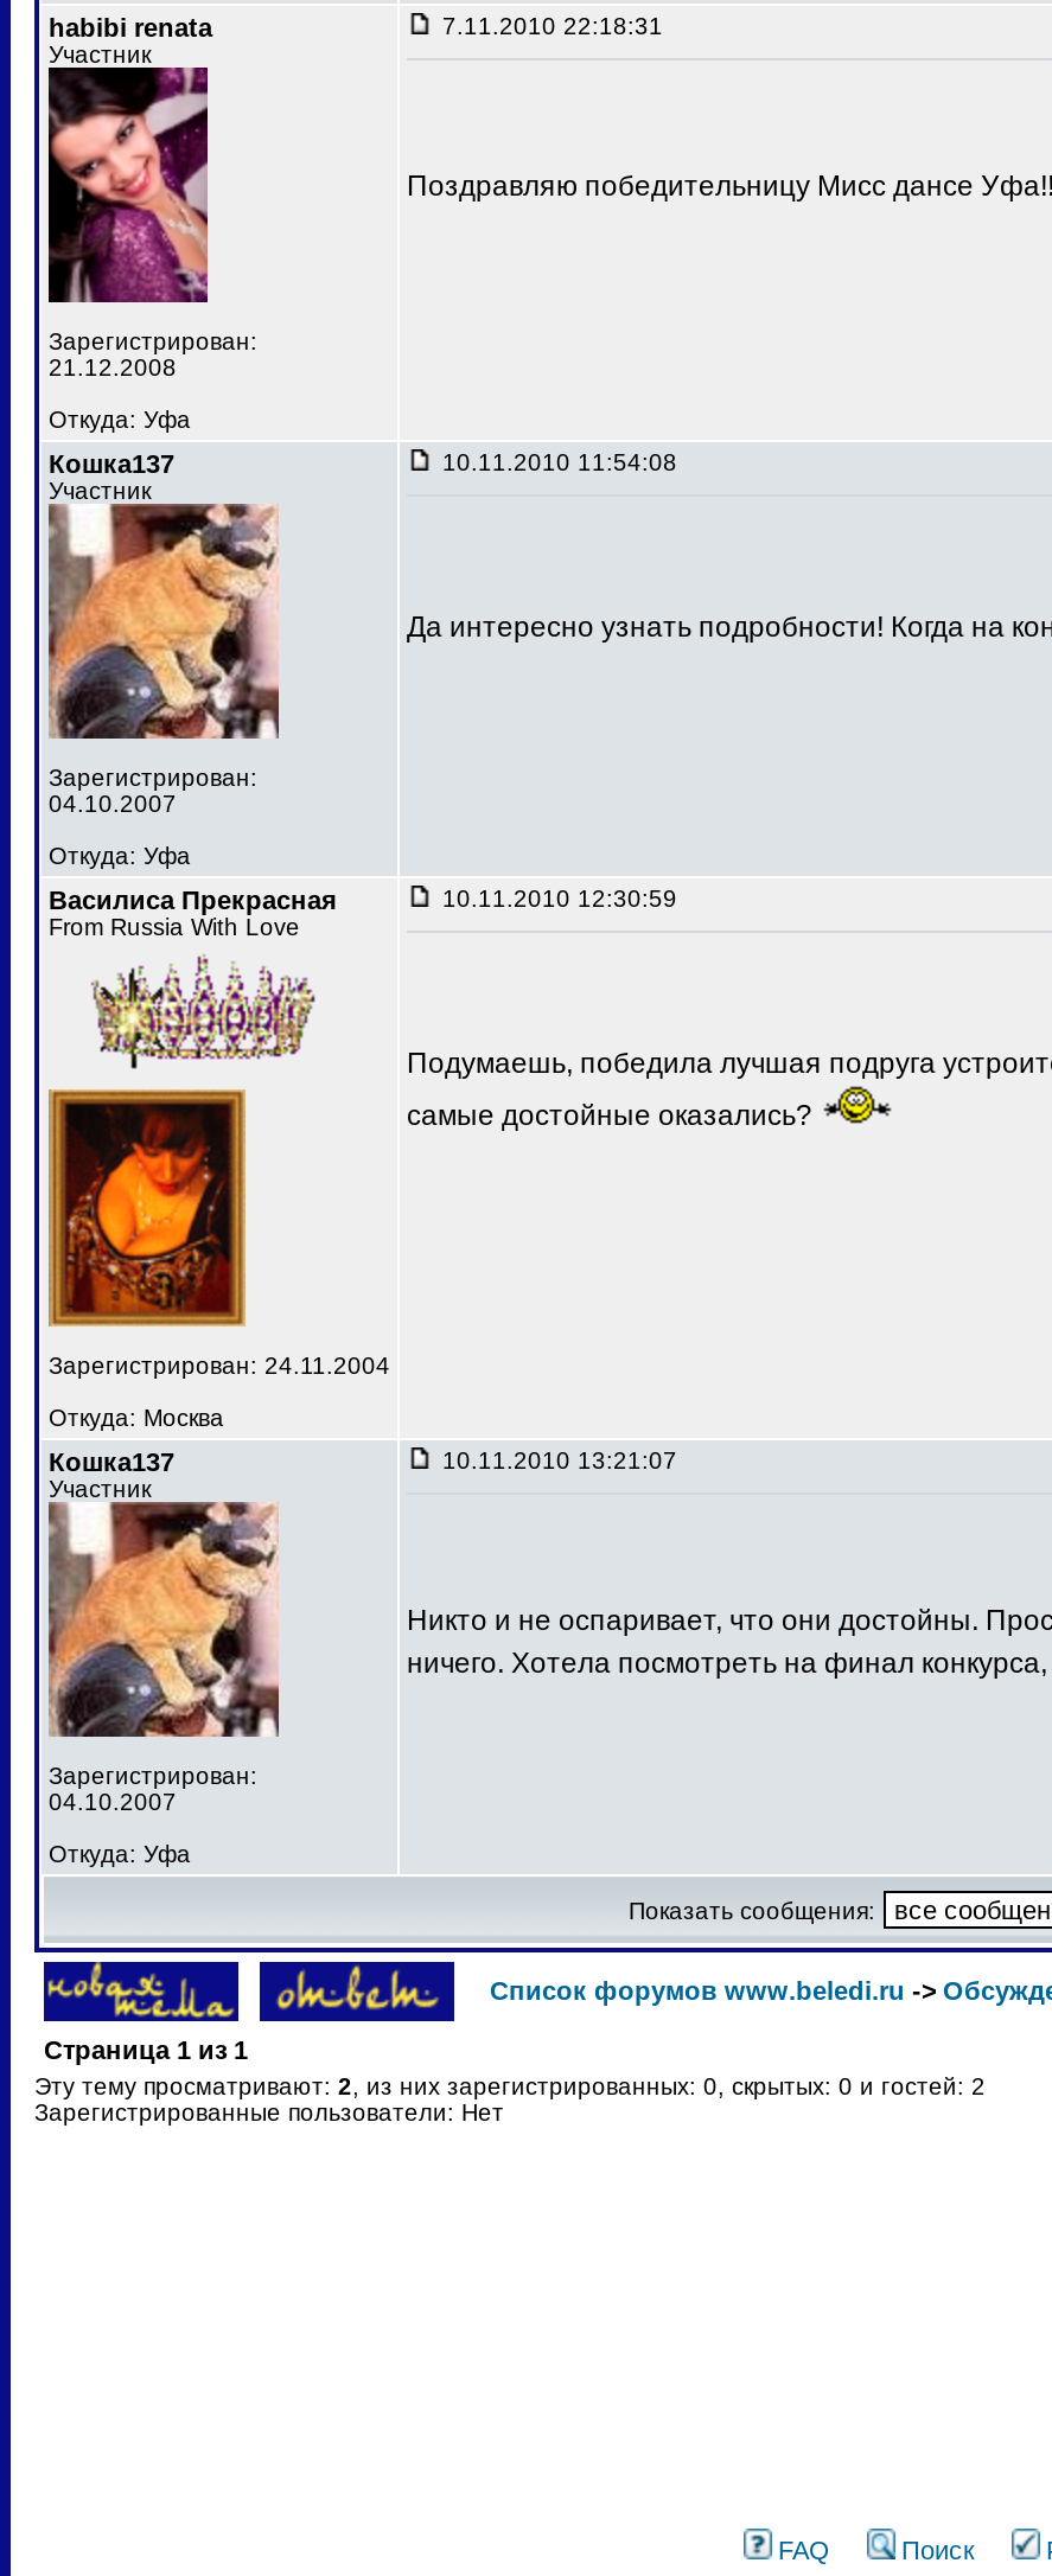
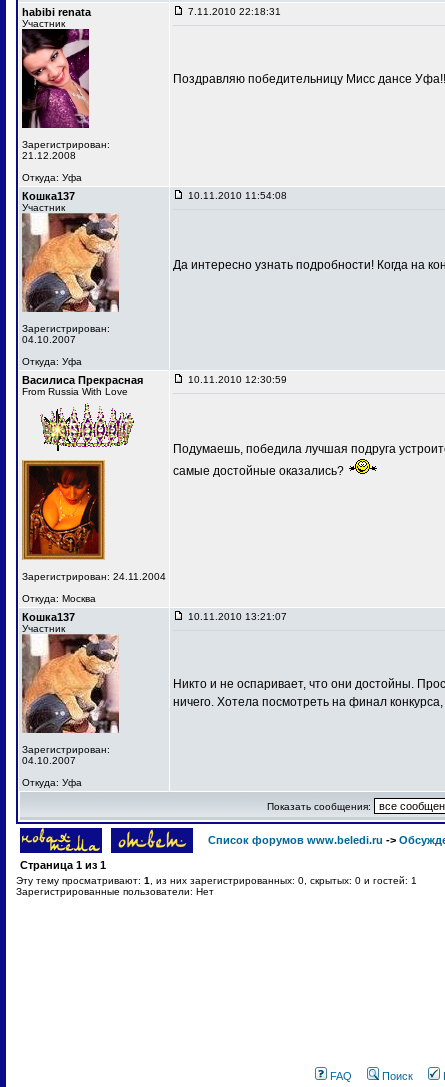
- Эту тему просматривают: 2, из них зарегистрированных: 0, скрытых: 0 и гостей: 2
+ Эту тему просматривают: 1, из них зарегистрированных: 0, скрытых: 0 и гостей: 1
